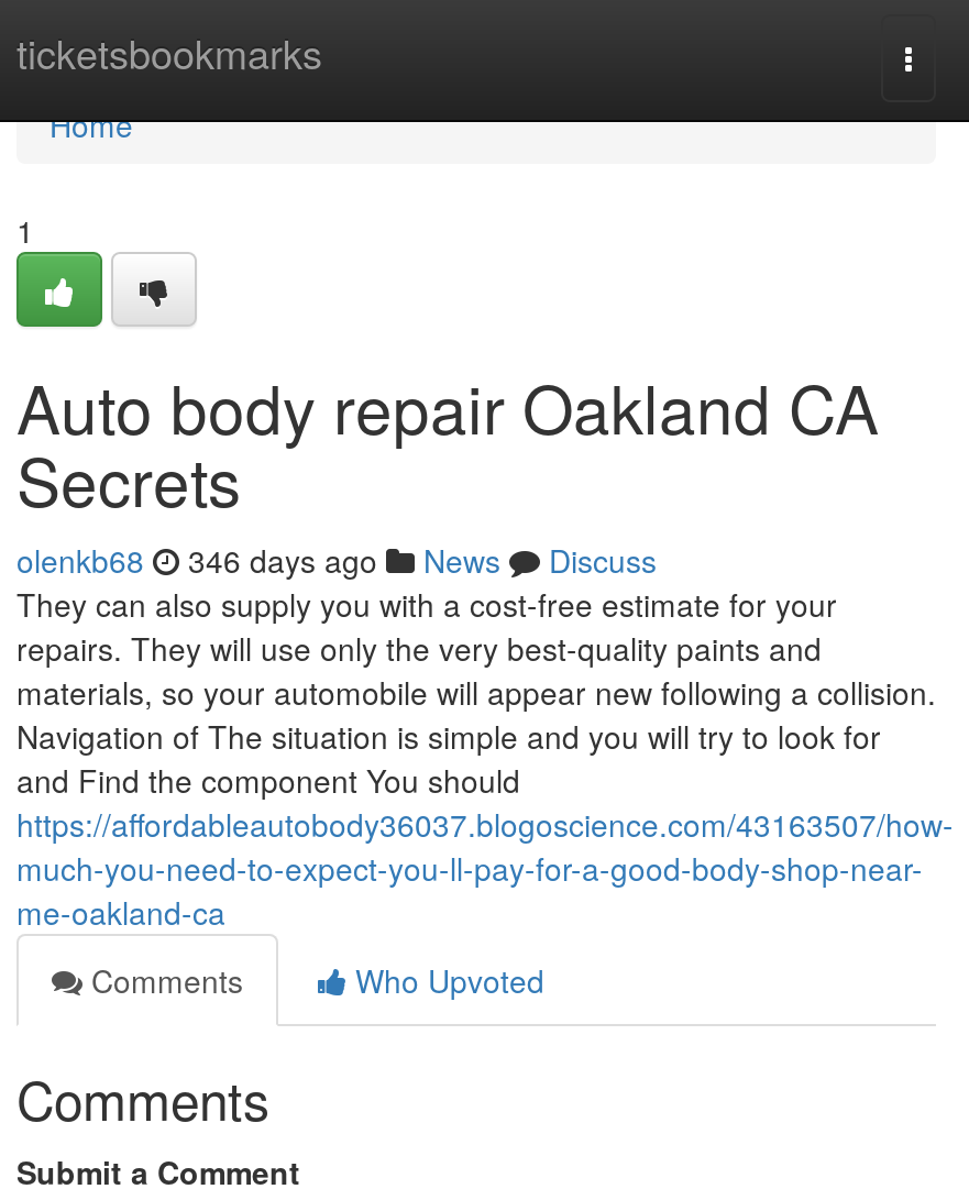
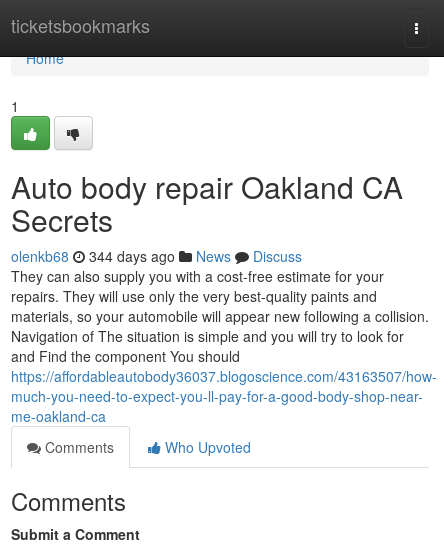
- olenkb68 346 days ago News Discuss
+ olenkb68 344 days ago News Discuss
